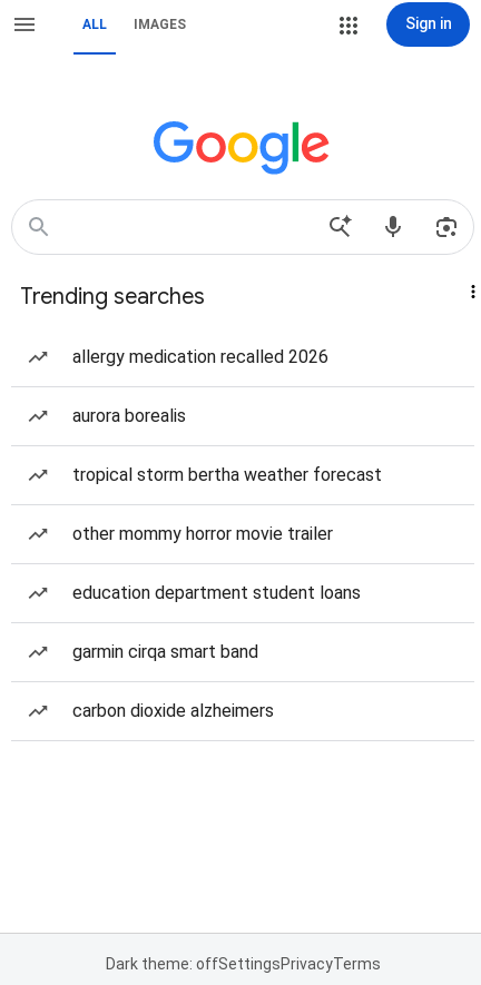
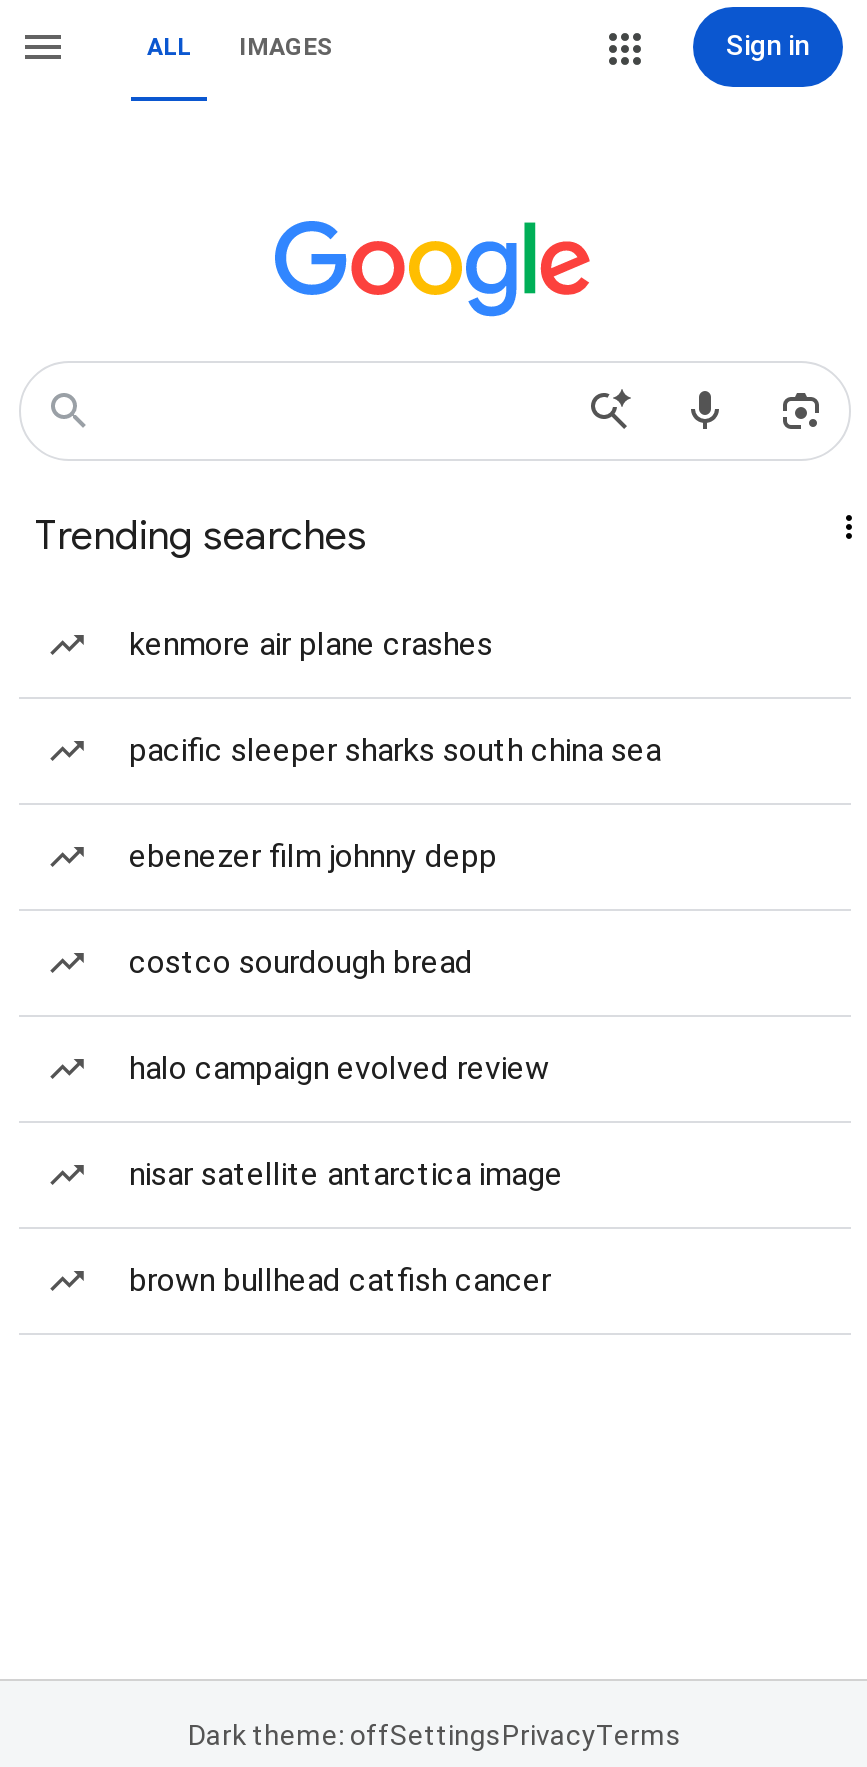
- allergy medication recalled 2026
+ kenmore air plane crashes

- aurora borealis
+ pacific sleeper sharks south china sea

- tropical storm bertha weather forecast
+ ebenezer film johnny depp

- other mommy horror movie trailer
+ costco sourdough bread

- education department student loans
+ halo campaign evolved review

- garmin cirqa smart band
+ nisar satellite antarctica image

- carbon dioxide alzheimers
+ brown bullhead catfish cancer
